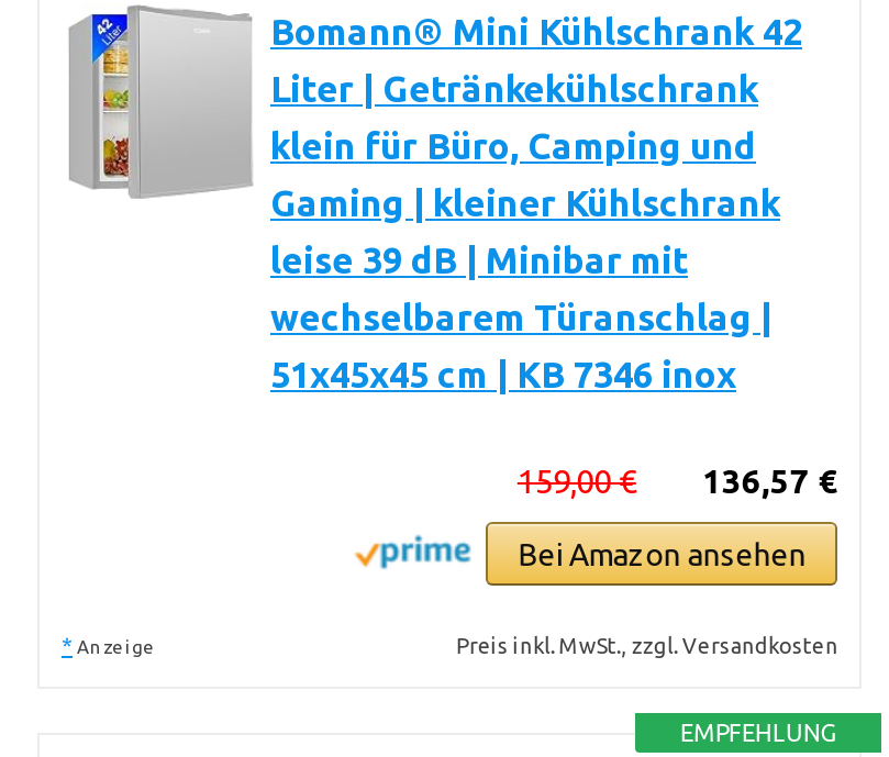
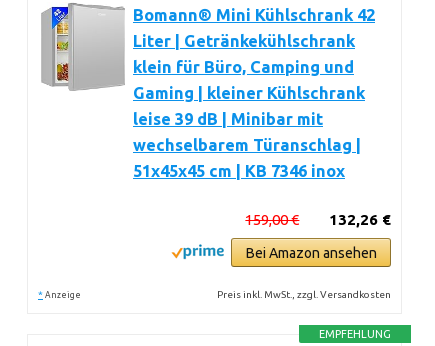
- 136,57 €
+ 132,26 €
